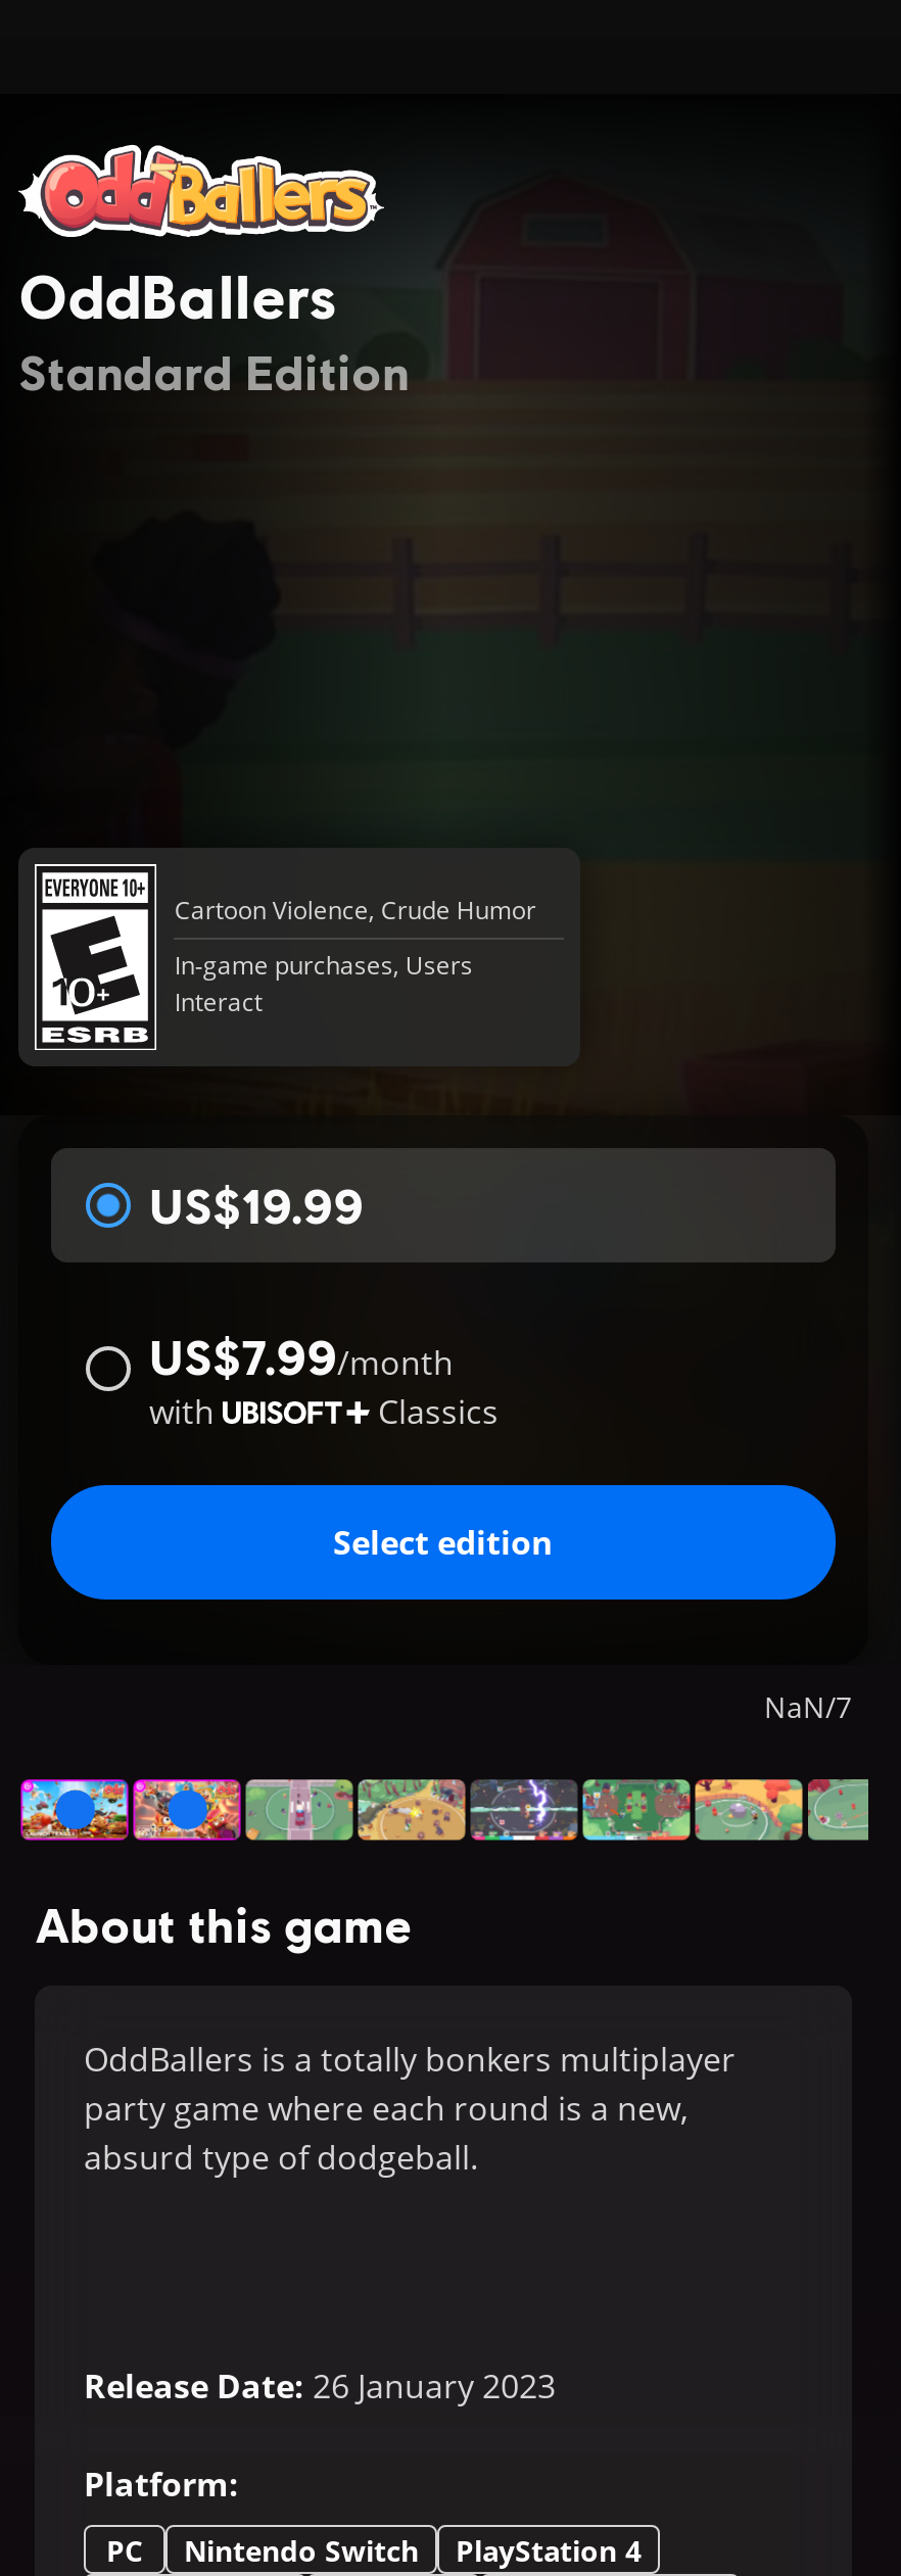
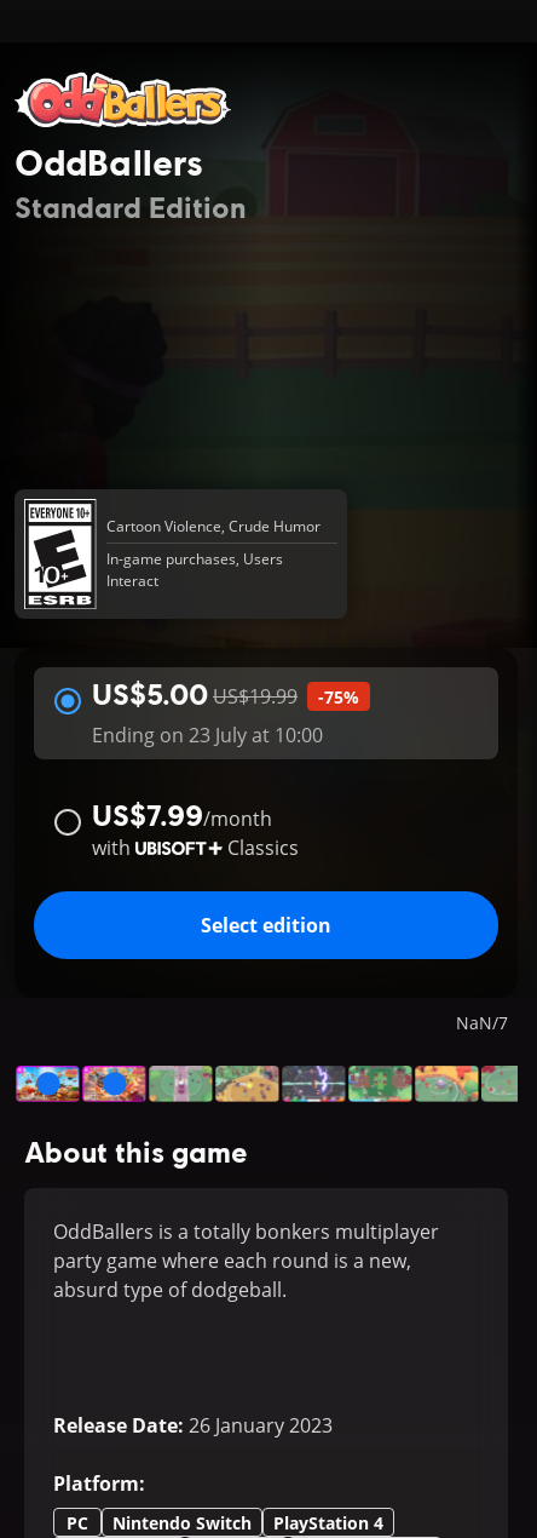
- US$19.99
+ US$5.00 US$19.99
+ -75%
+ Ending on 23 July at 10:00
